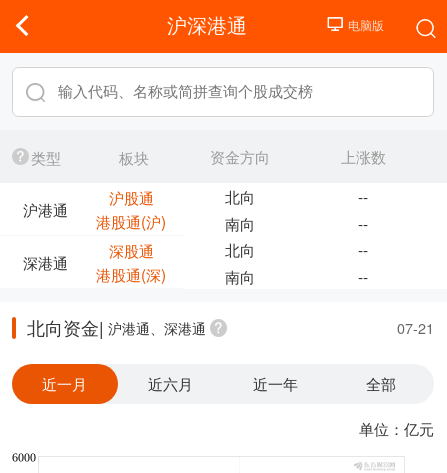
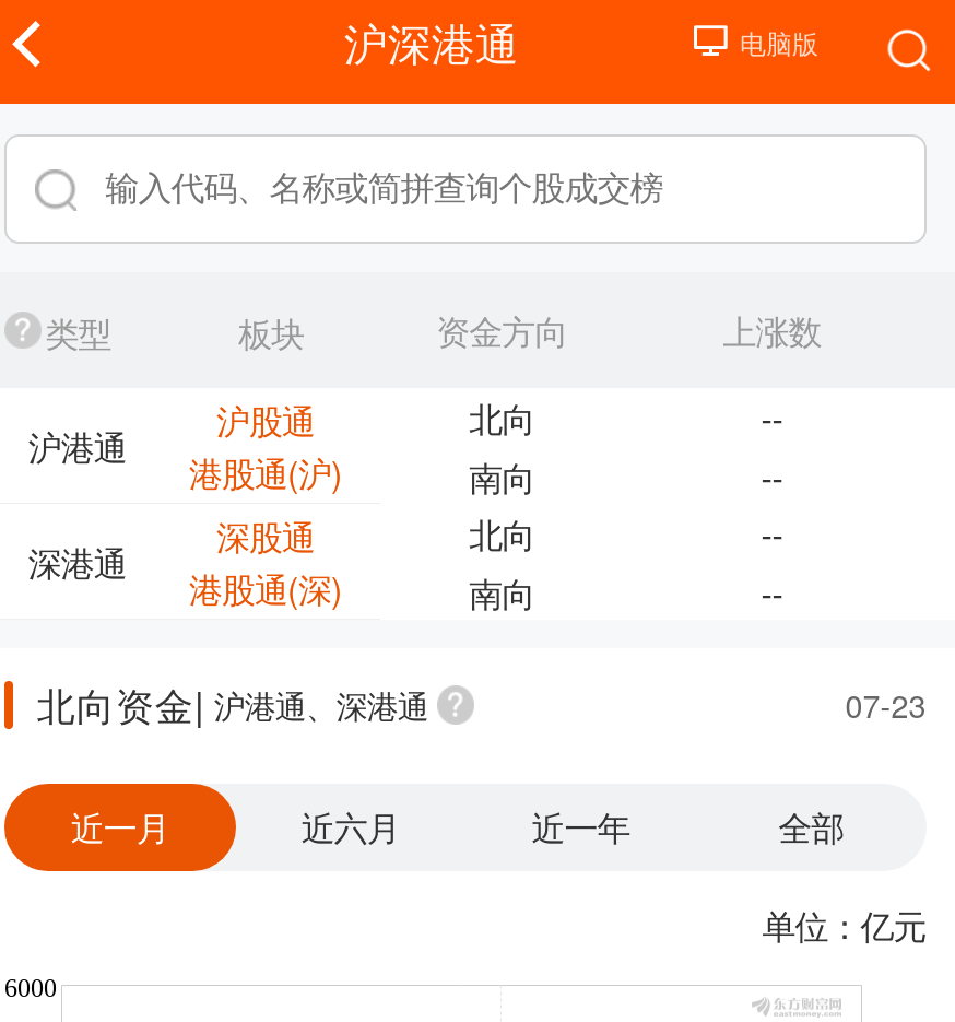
- 07-21
+ 07-23
